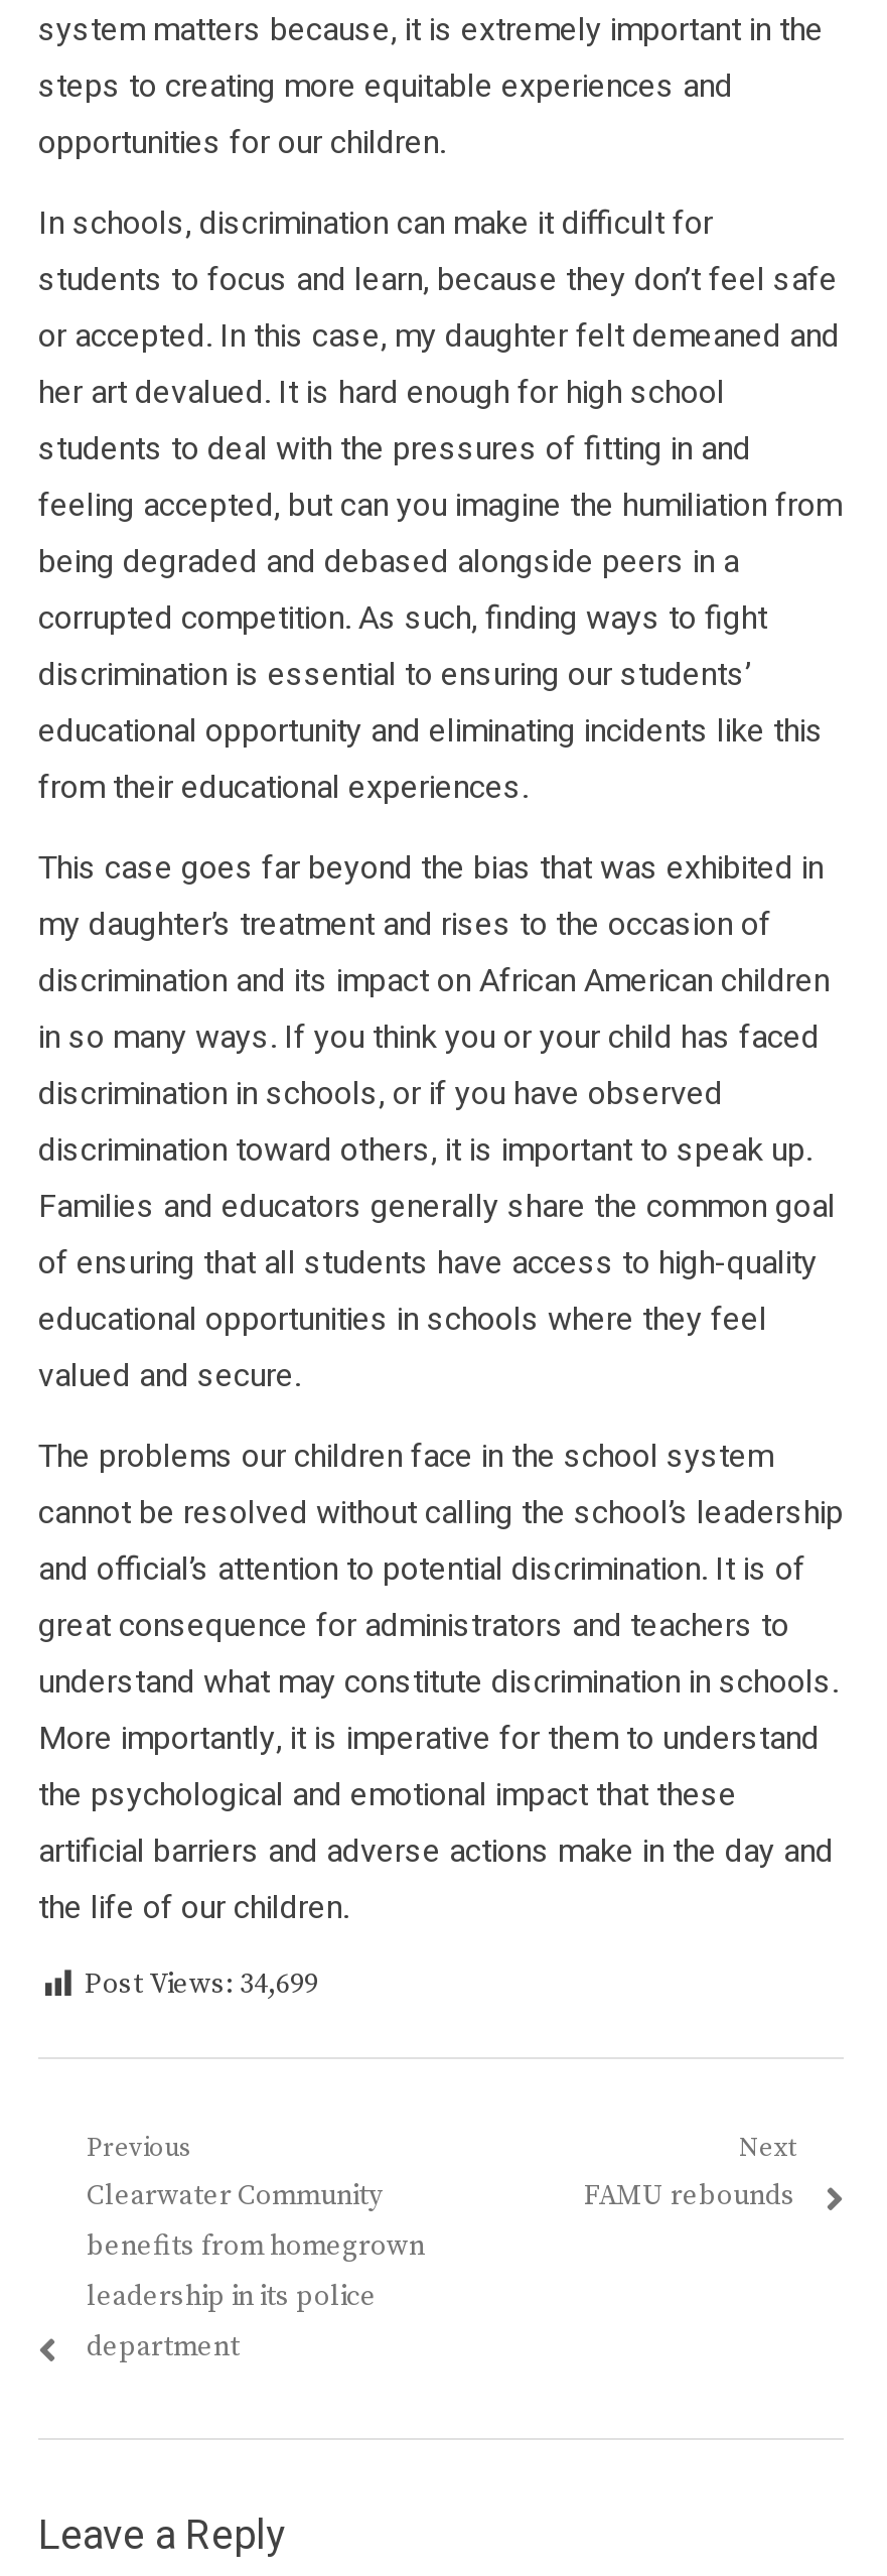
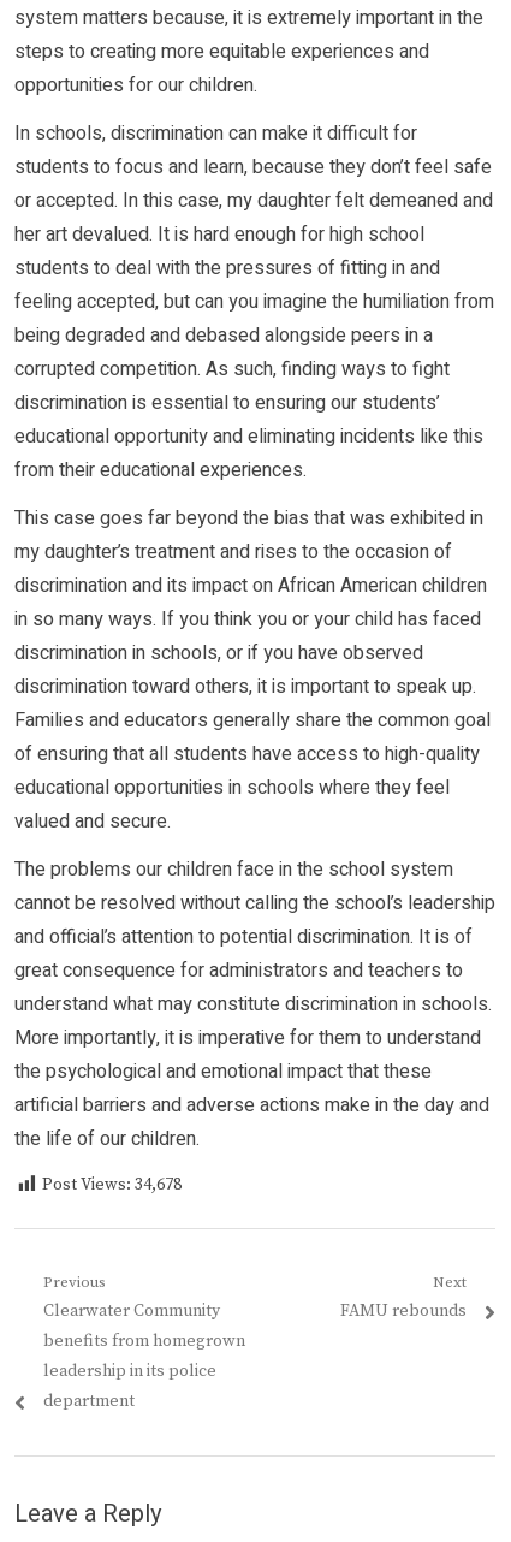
- Post Views: 34,699
+ Post Views: 34,678
